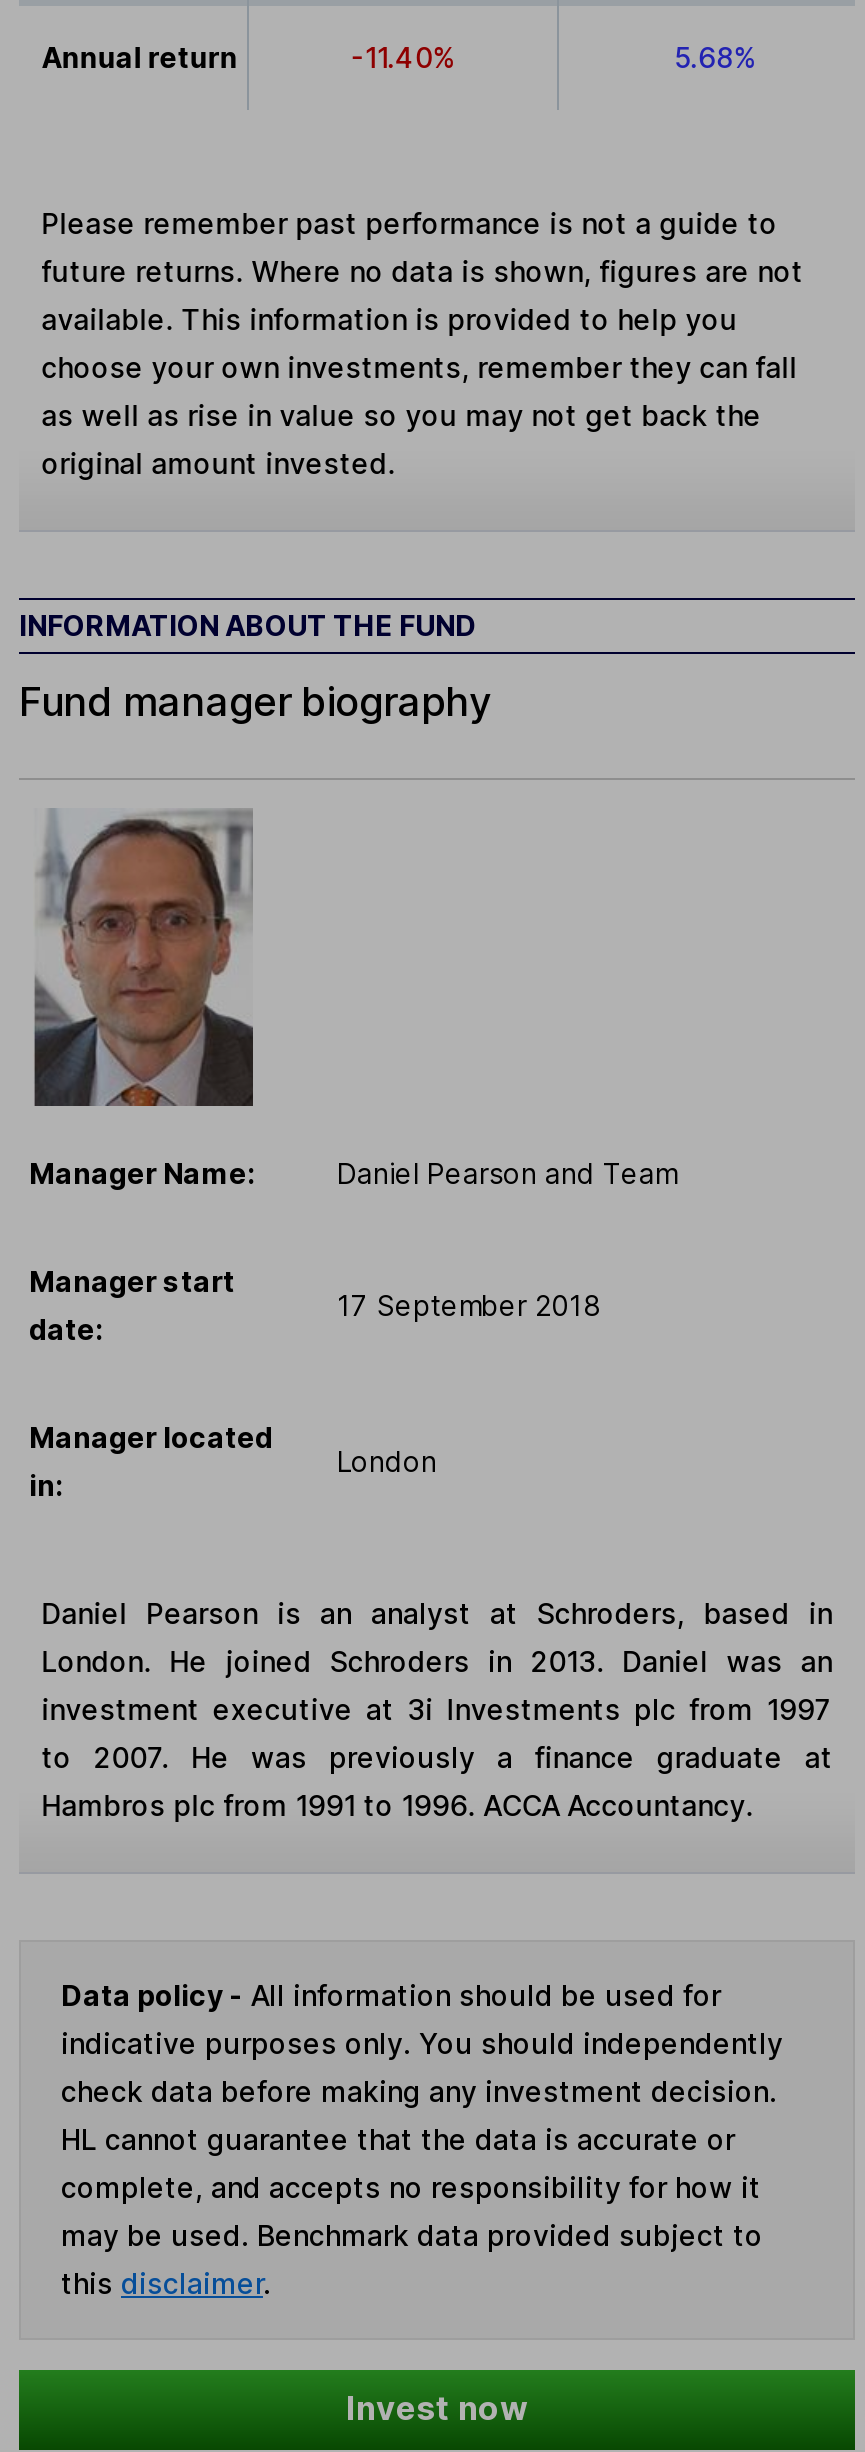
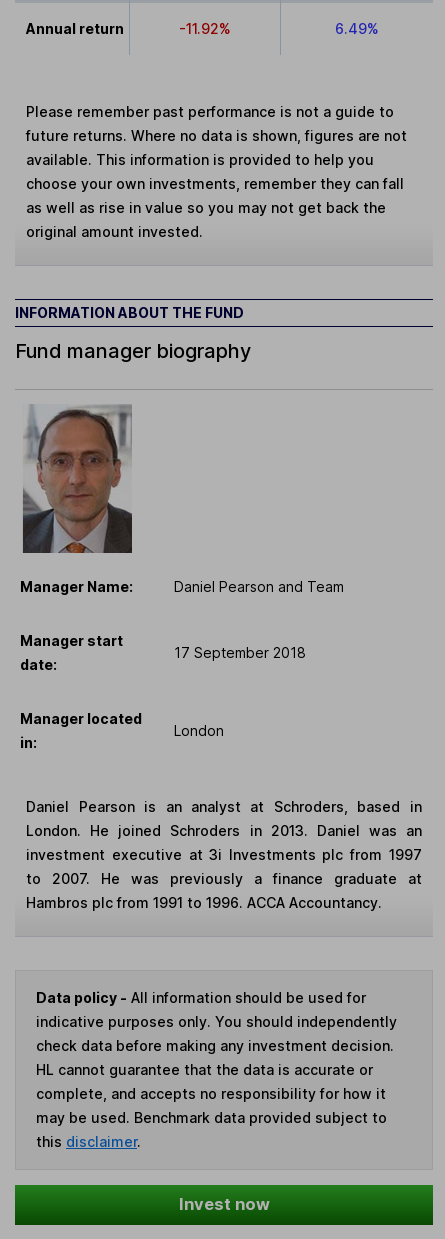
- -11.40%
+ -11.92%

- 5.68%
+ 6.49%
